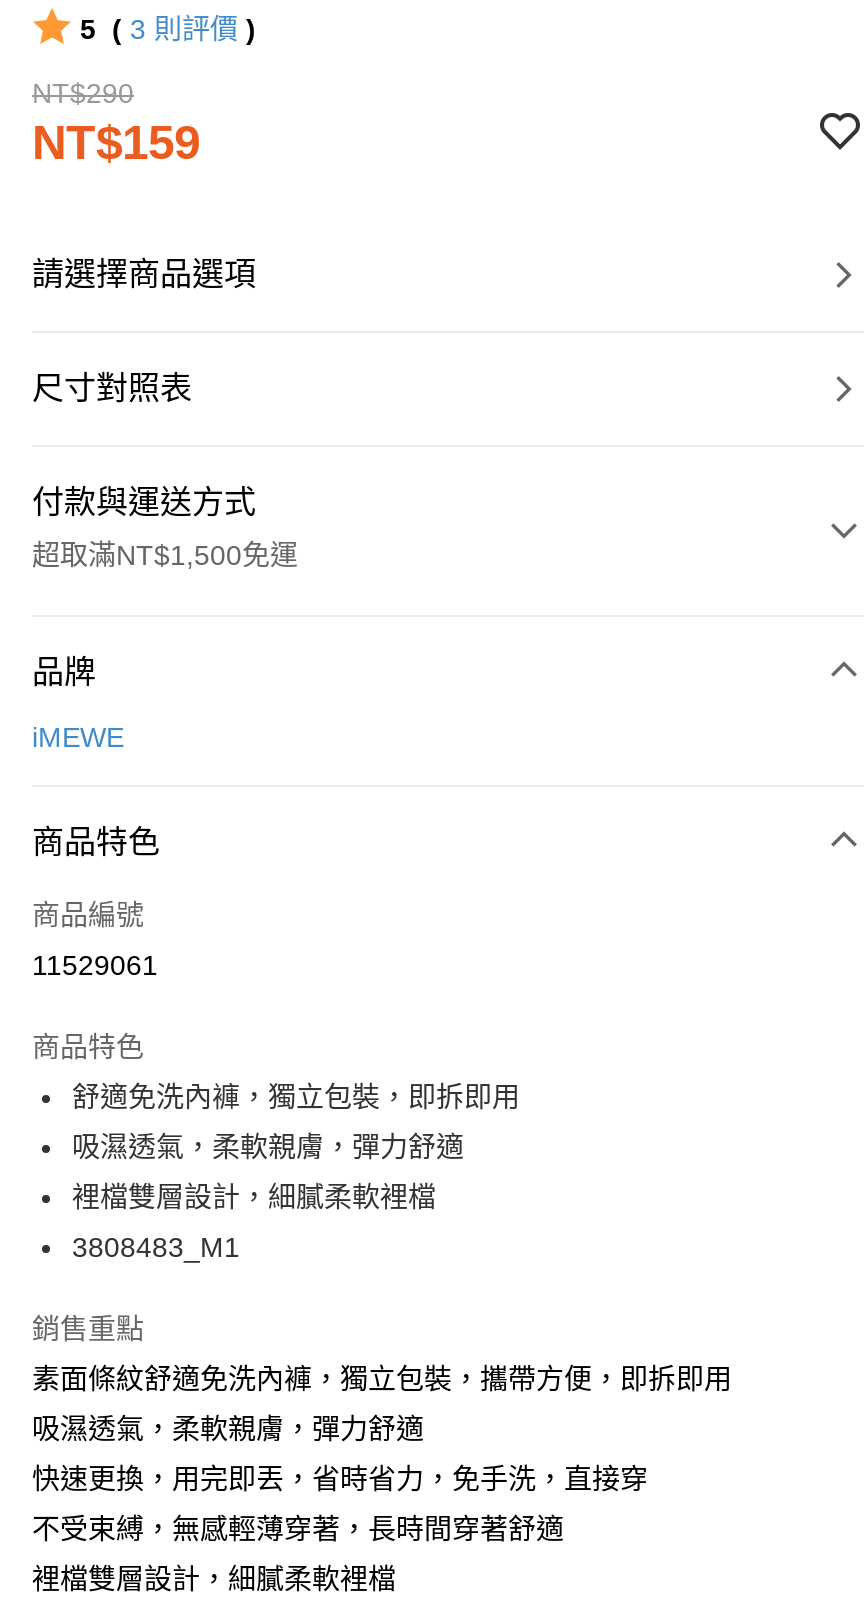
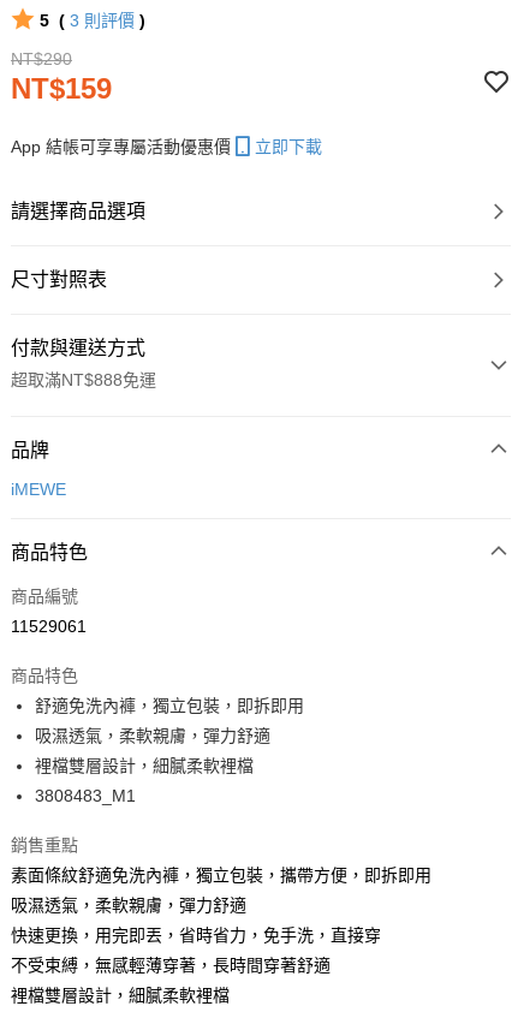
+ App 結帳可享專屬活動優惠價
+ 立即下載

- 超取滿NT$1,500免運
+ 超取滿NT$888免運
